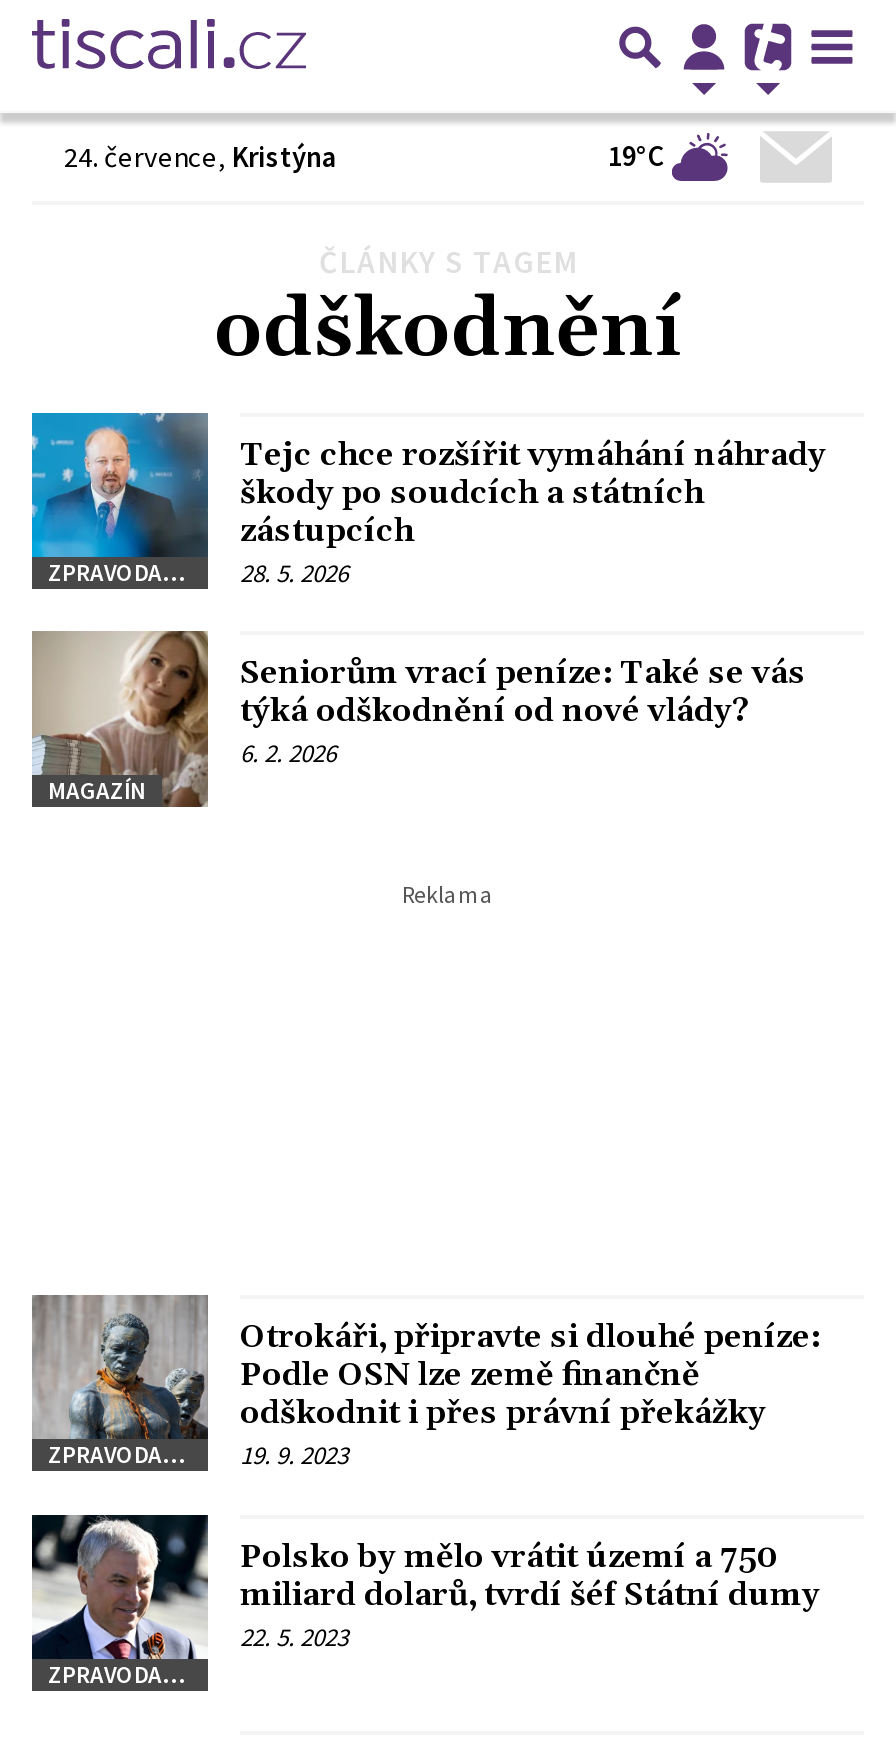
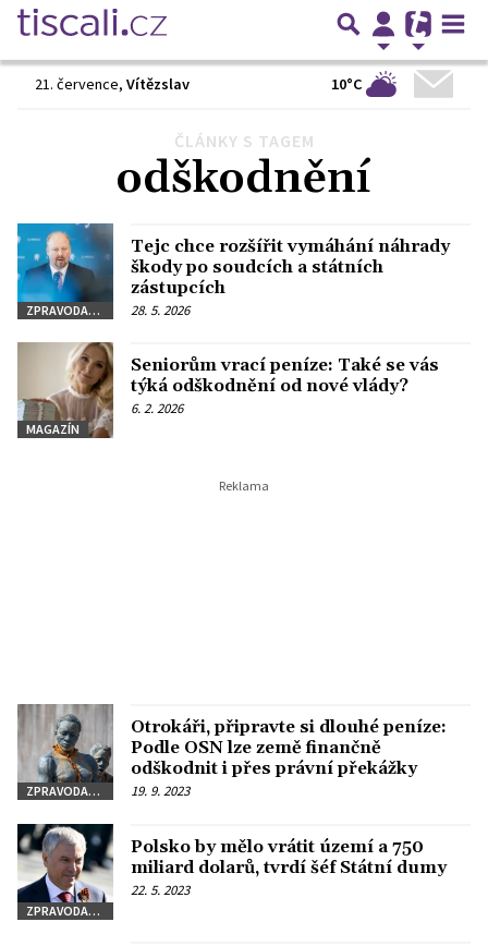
- 24. července, Kristýna
- 19°C
+ 21. července, Vítězslav
+ 10°C
